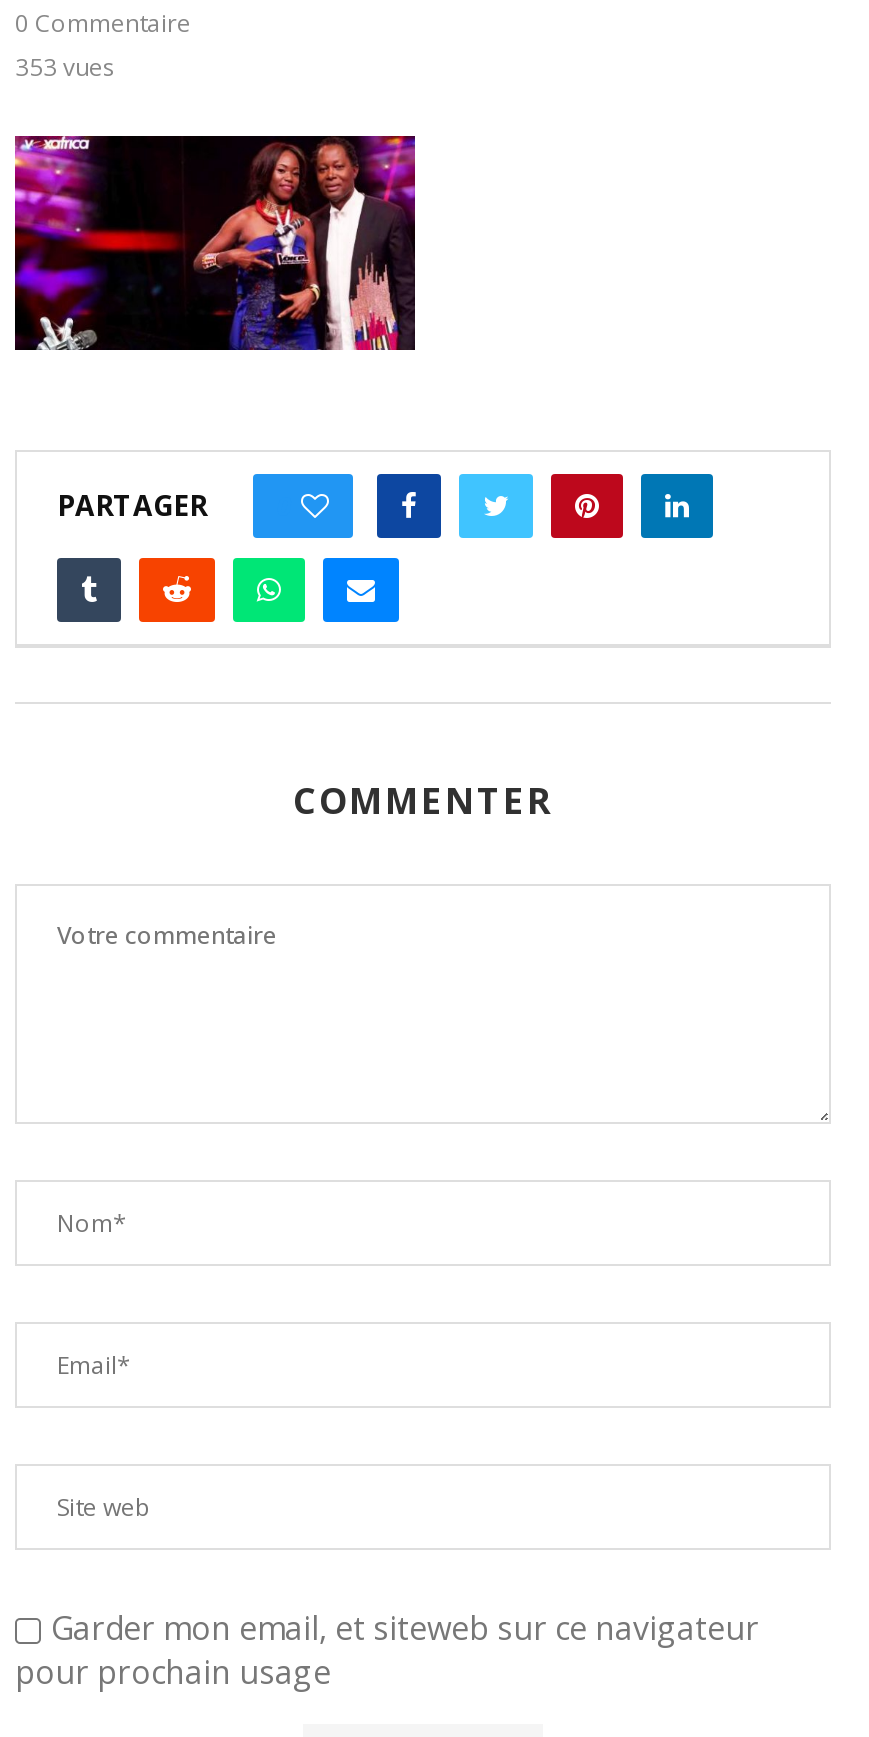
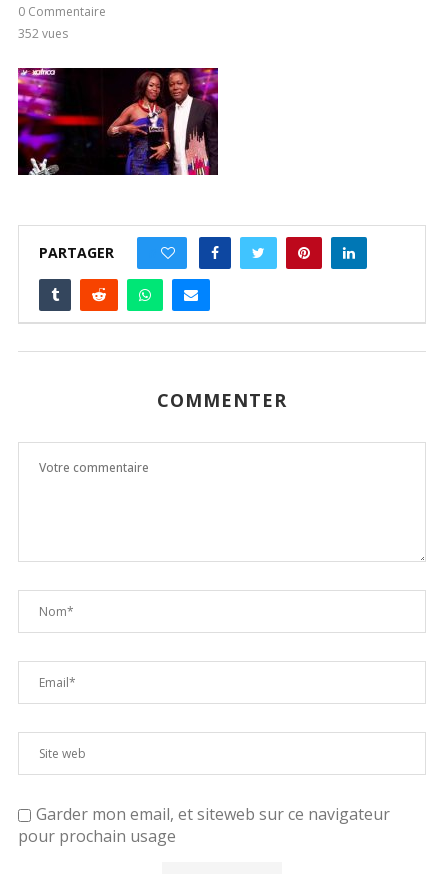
- 353 vues
+ 352 vues
